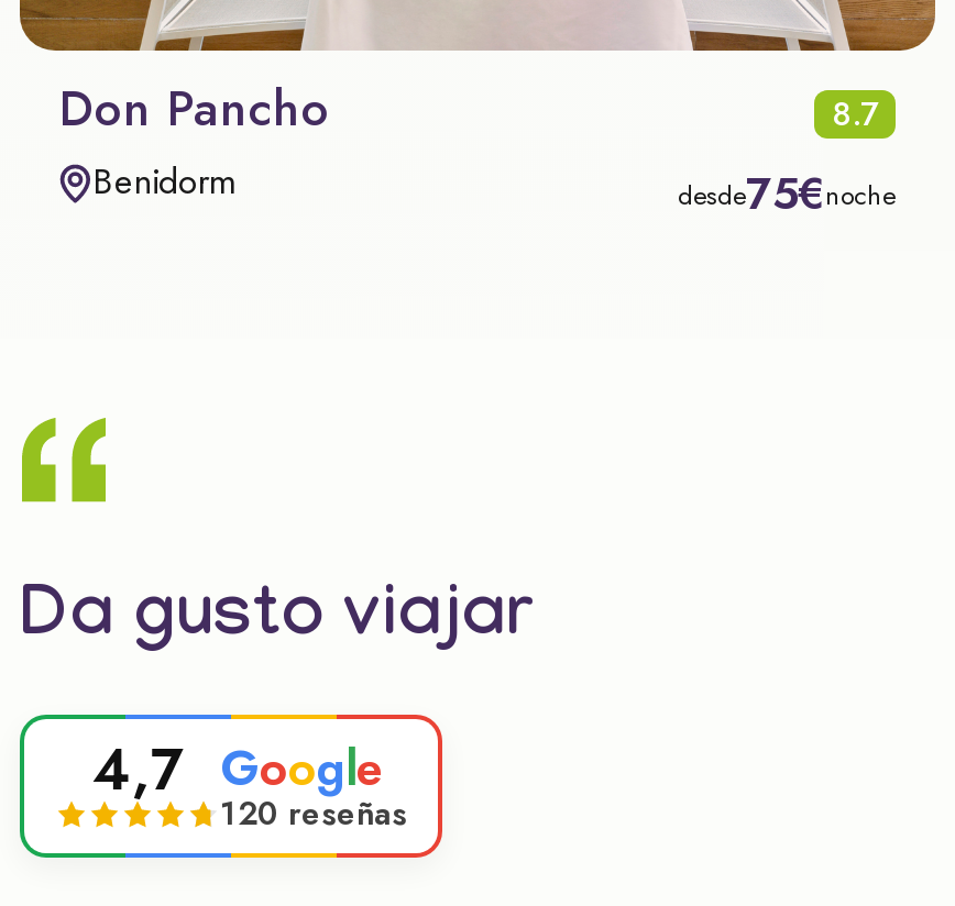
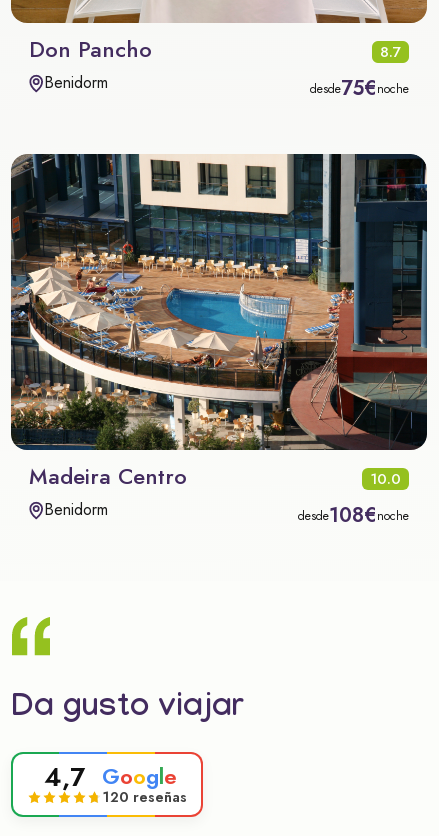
+ [image]
+ Madeira Centro
+ 10.0
+ Benidorm
+ desde108€noche
